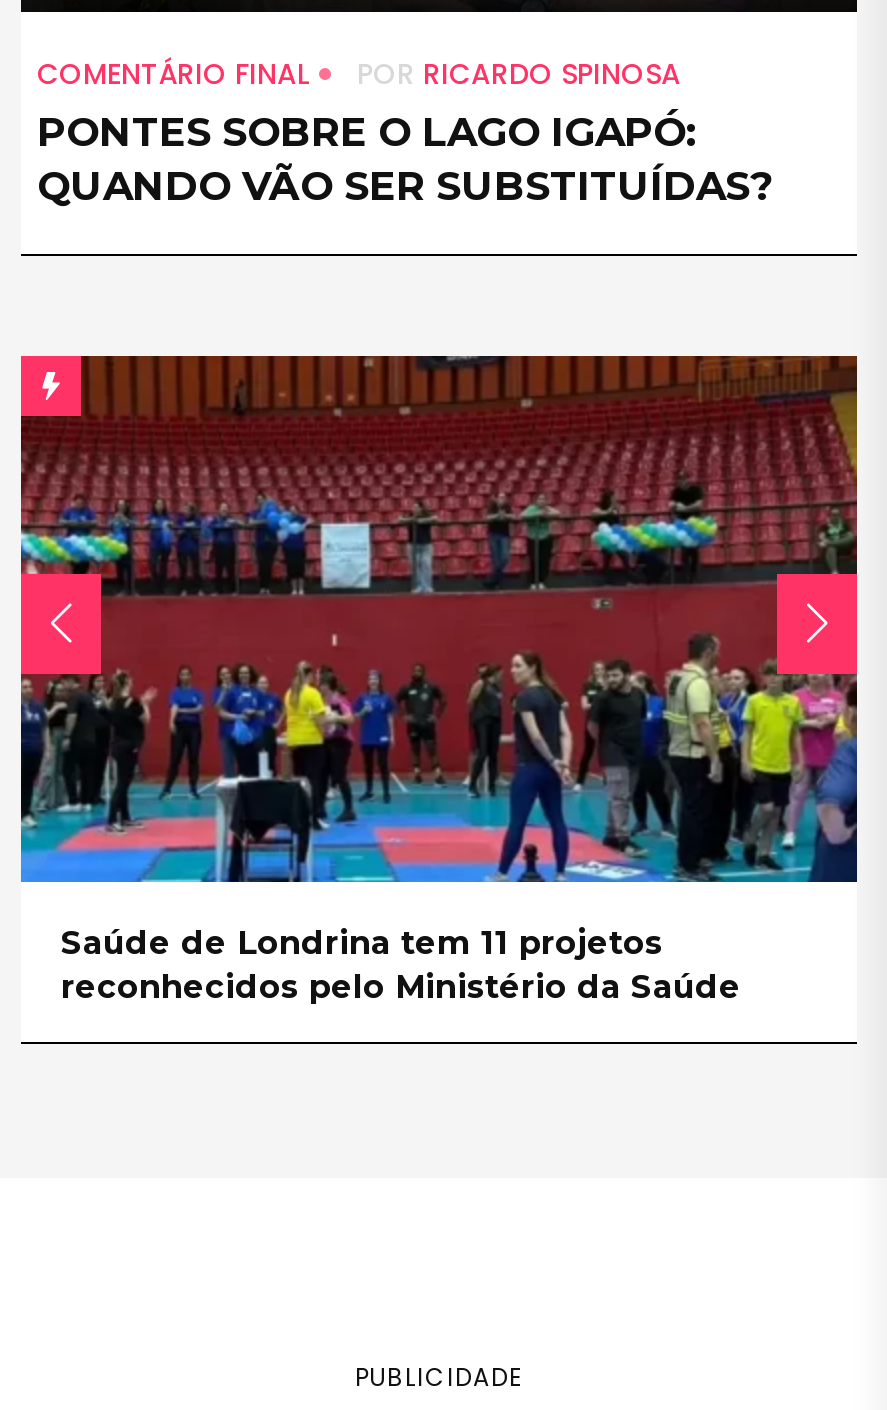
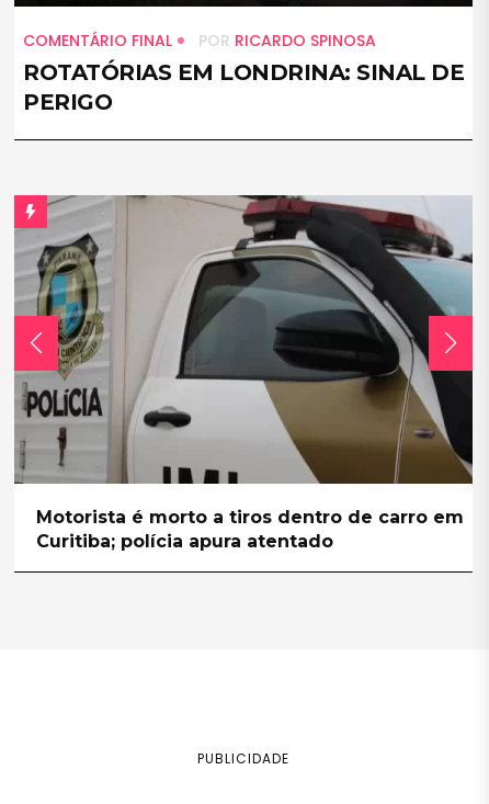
- PONTES SOBRE O LAGO IGAPÓ:
- QUANDO VÃO SER SUBSTITUÍDAS?
+ ROTATÓRIAS EM LONDRINA: SINAL DE
+ PERIGO

- [image]
- Saúde de Londrina tem 11 projetos
- reconhecidos pelo Ministério da Saúde
+ [image]
+ Motorista é morto a tiros dentro de carro em
+ Curitiba; polícia apura atentado
